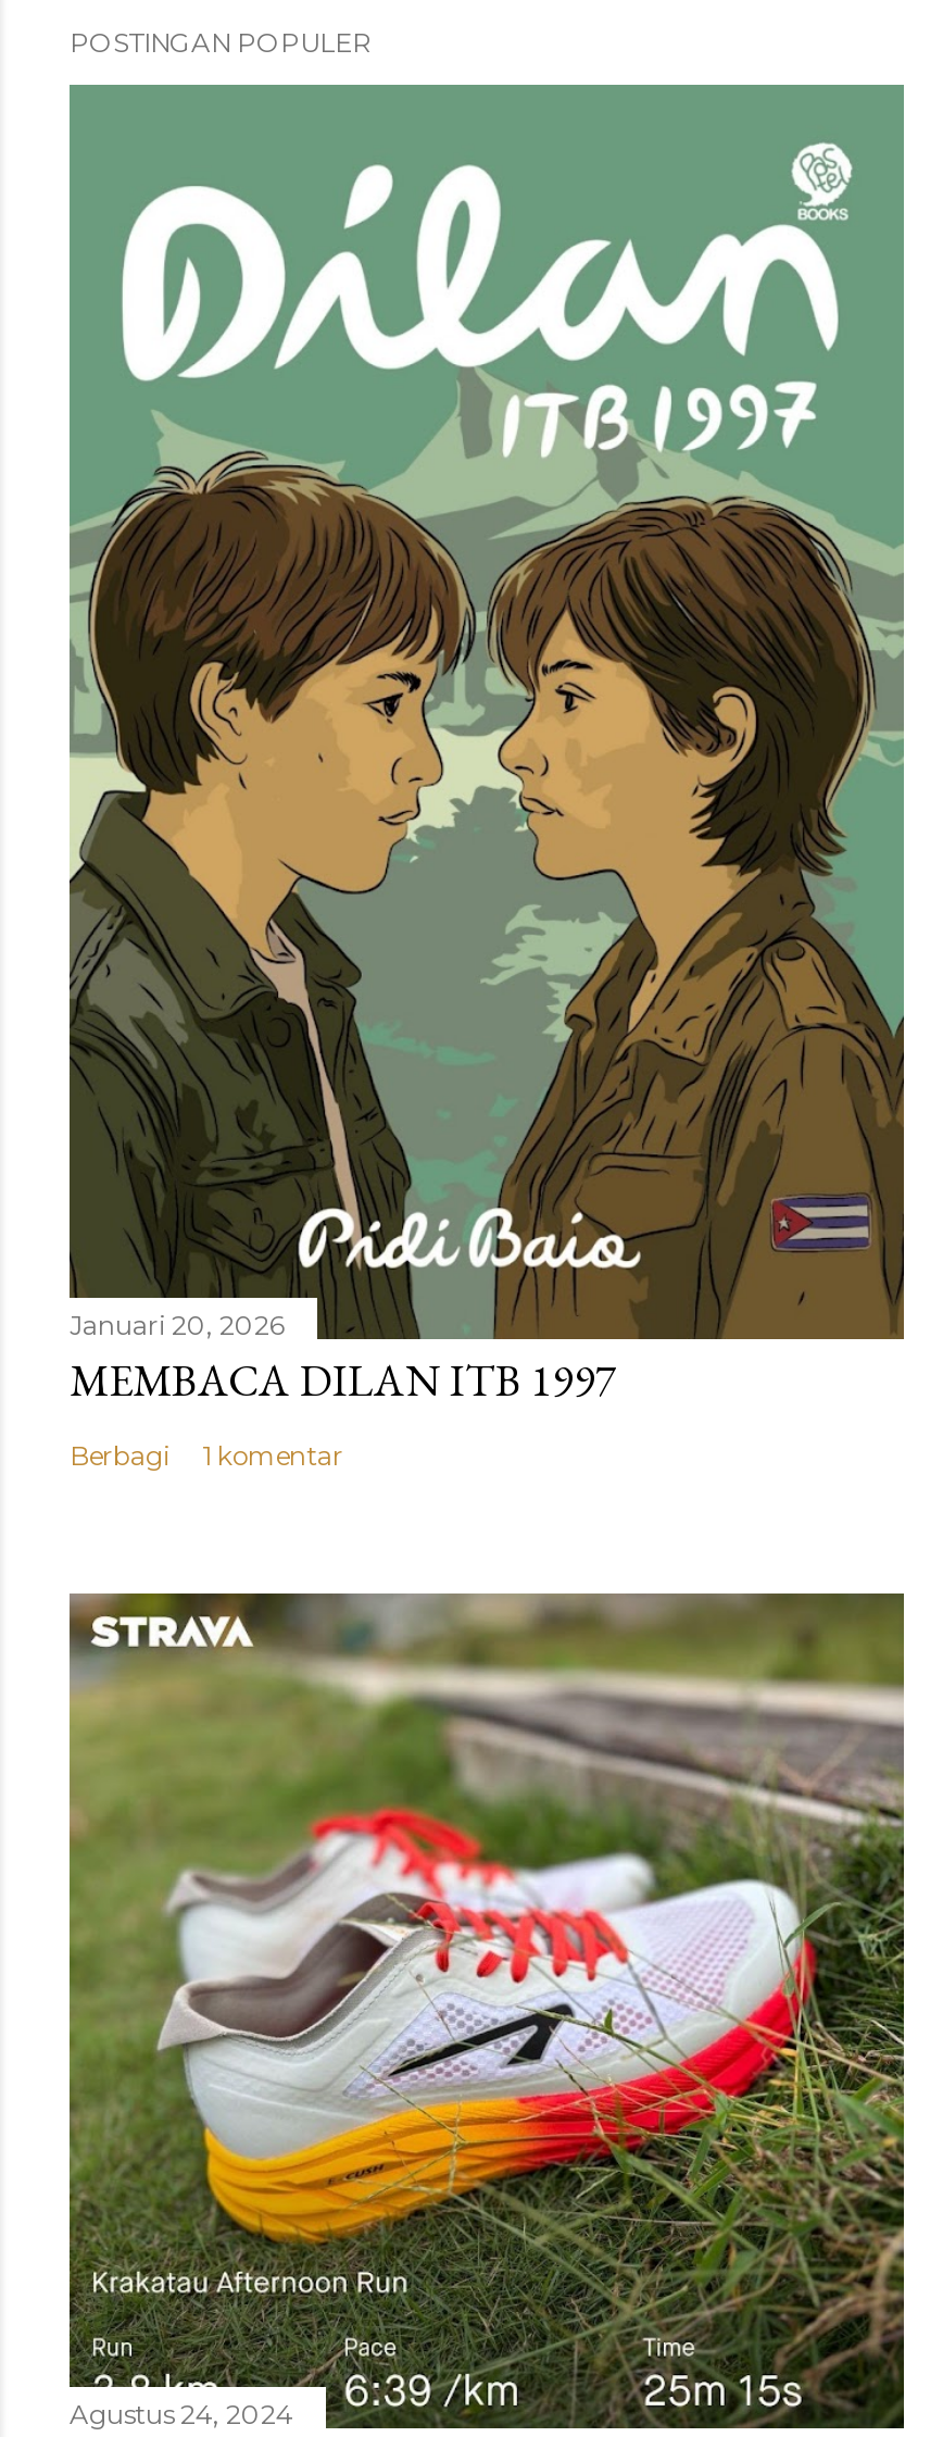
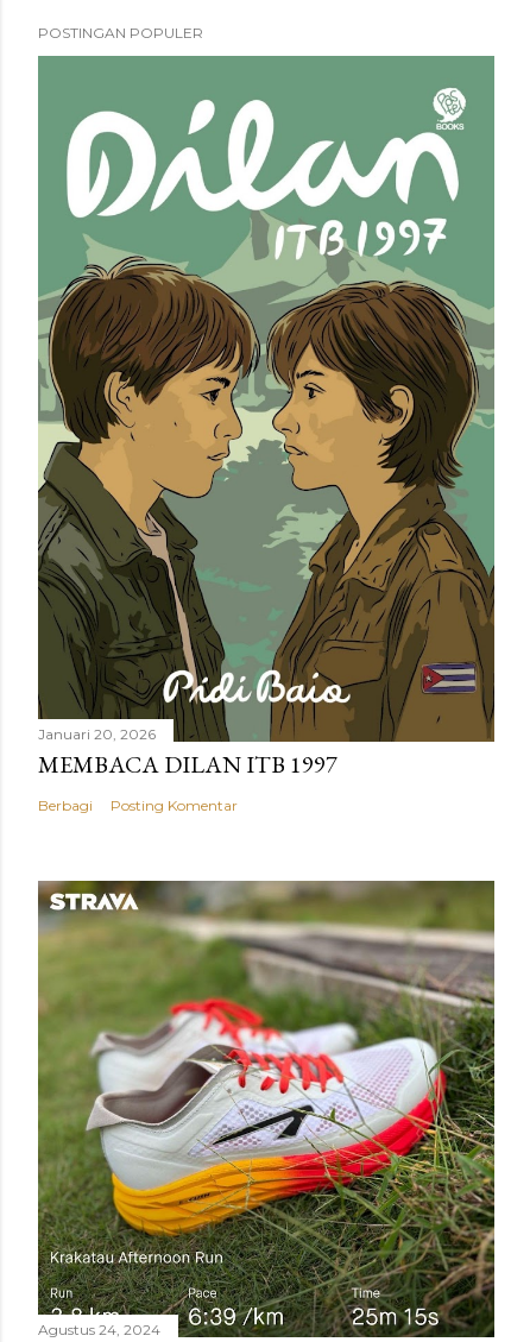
- 1 komentar
+ Posting Komentar
